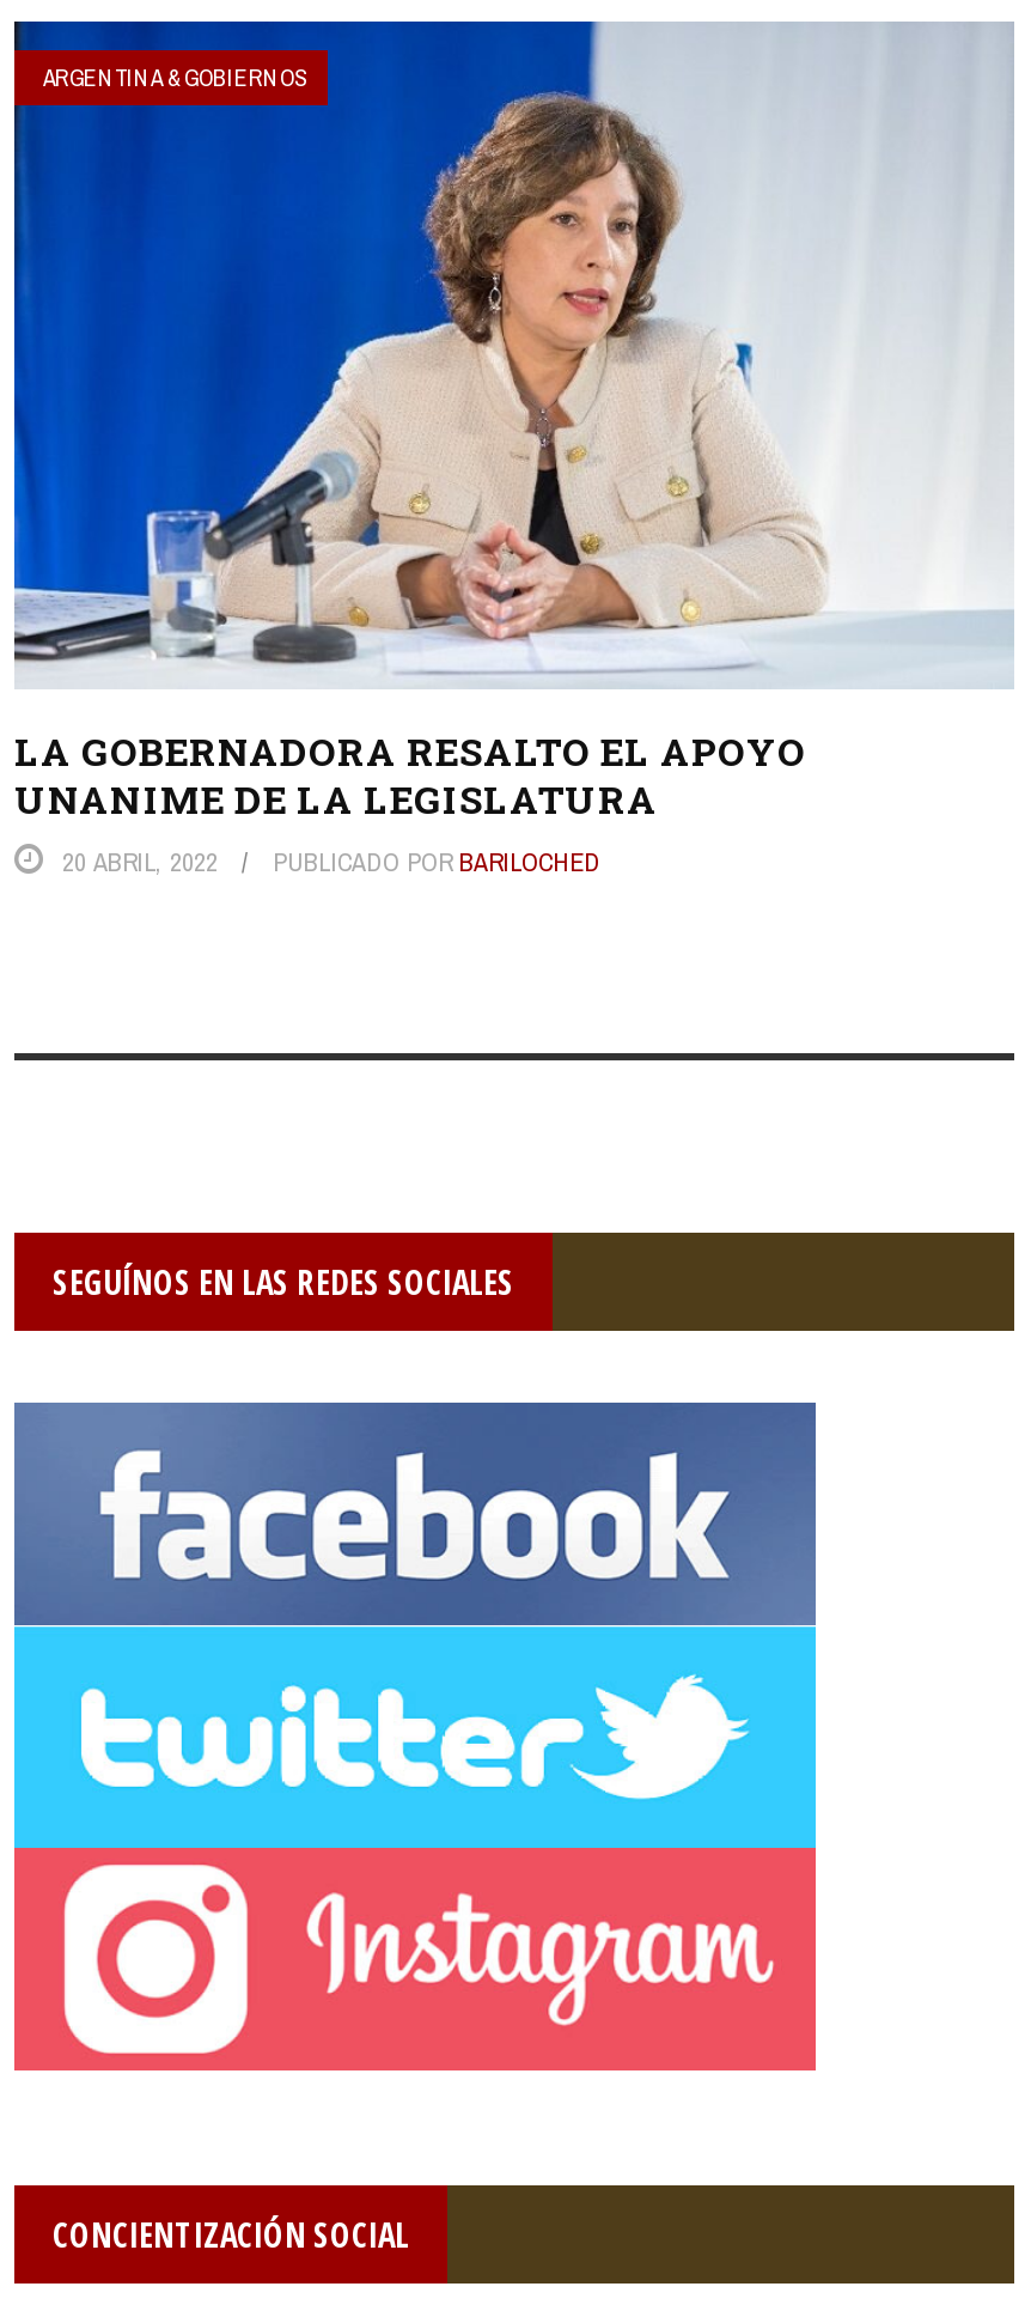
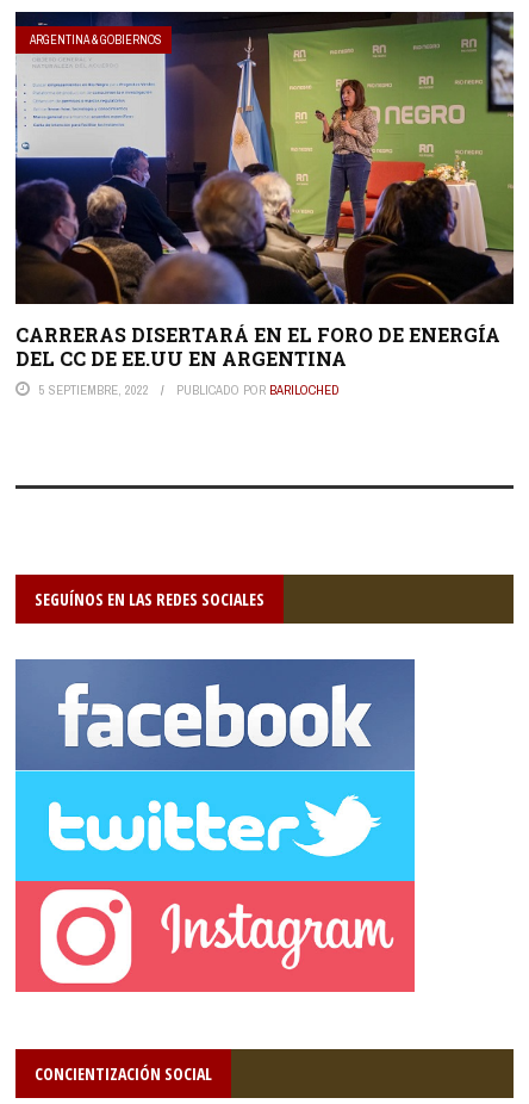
- [image]
+ [image]

- LA GOBERNADORA RESALTO EL APOYO
- UNANIME DE LA LEGISLATURA
- 20 ABRIL, 2022
+ CARRERAS DISERTARÁ EN EL FORO DE ENERGÍA
+ DEL CC DE EE.UU EN ARGENTINA
+ 5 SEPTIEMBRE, 2022
